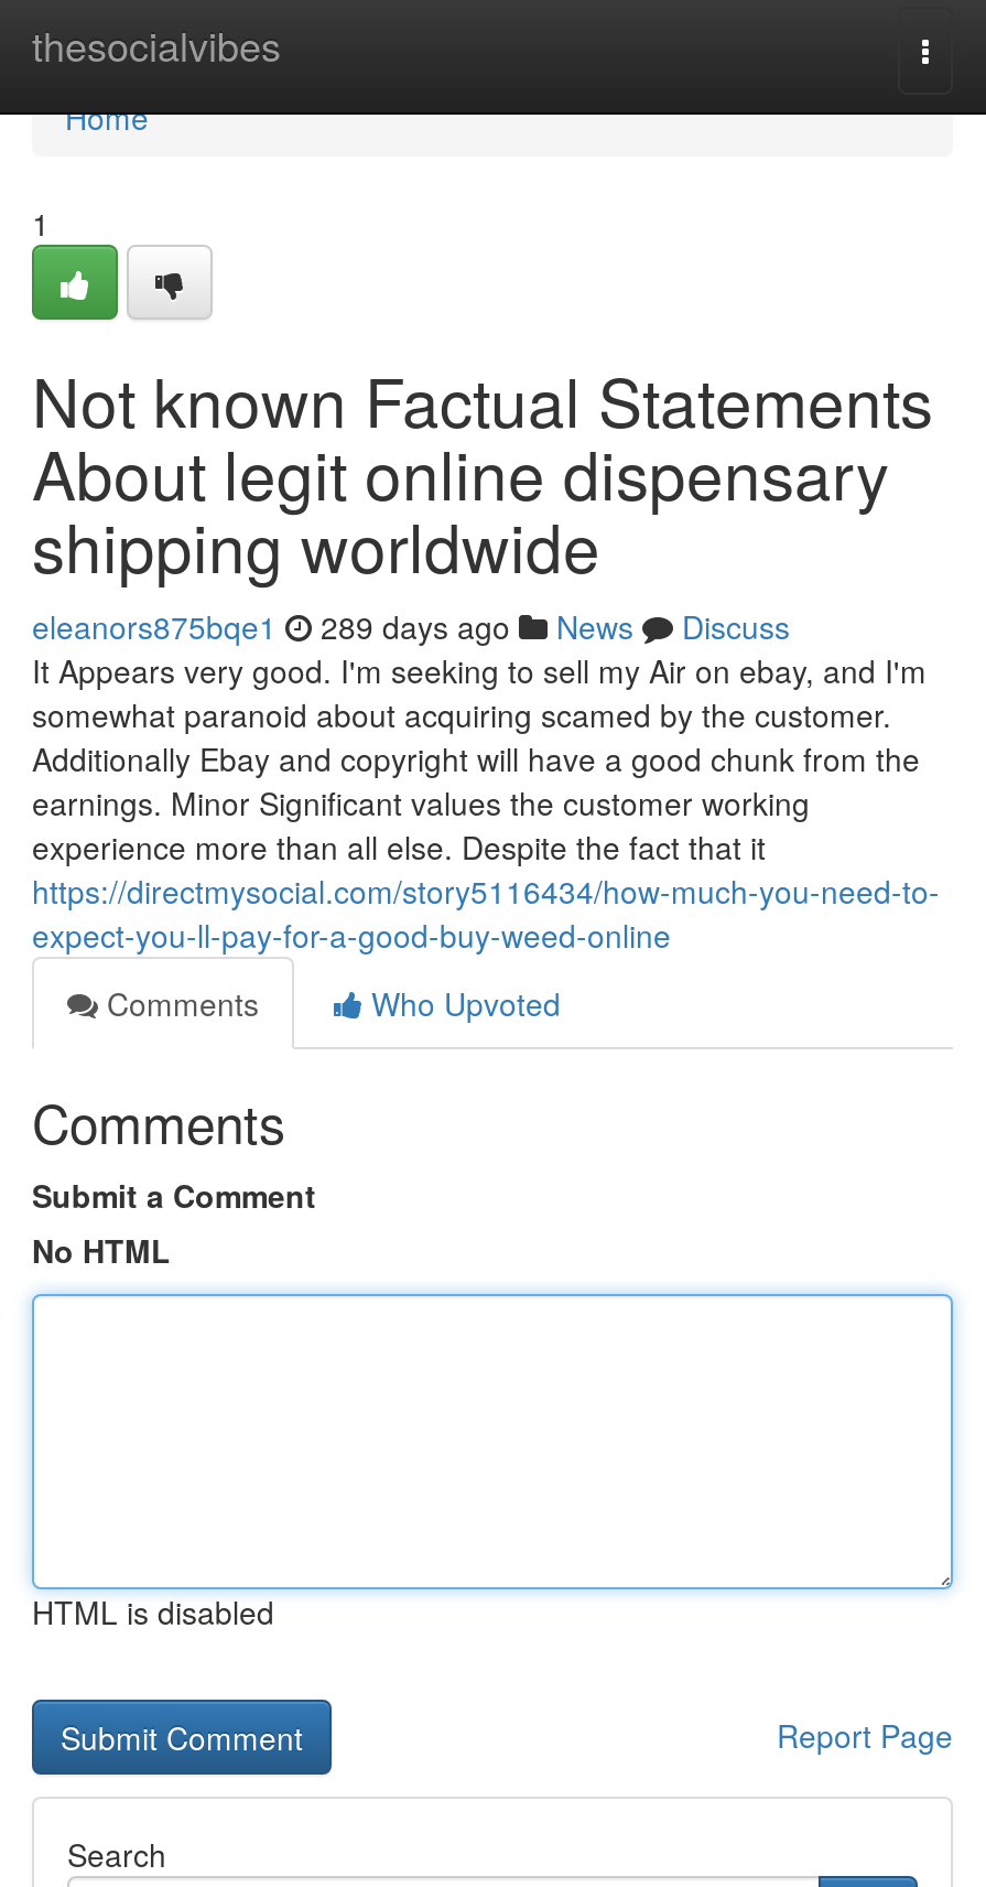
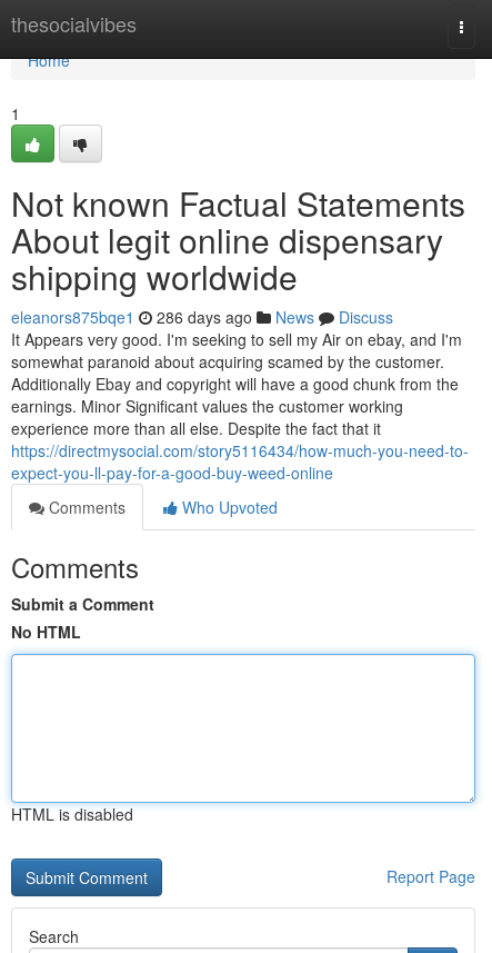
- eleanors875bqe1 289 days ago News Discuss
+ eleanors875bqe1 286 days ago News Discuss
